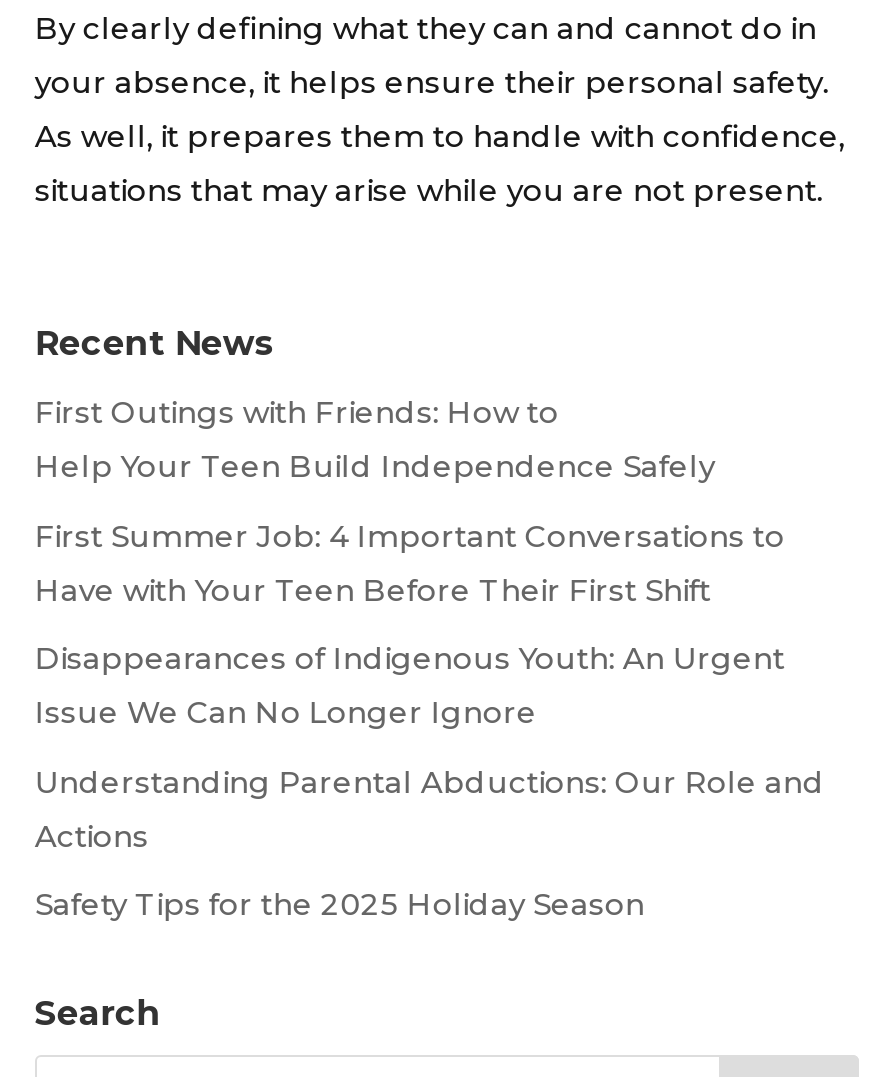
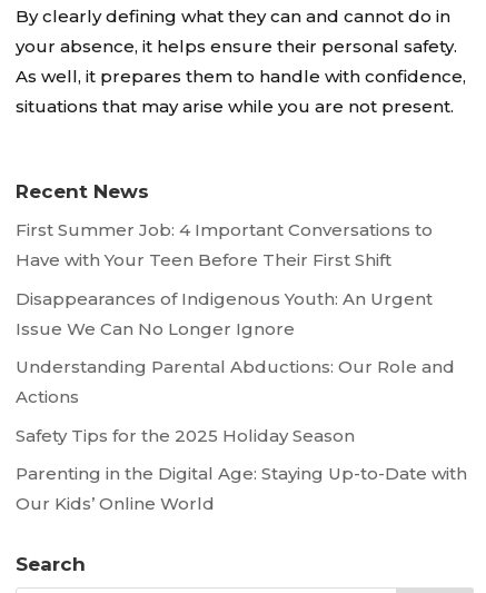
- First Outings with Friends: How to
- Help Your Teen Build Independence Safely

moved up: First Summer Job: 4 Important Conversations to | Have with Your Teen Before Their First Shift | Disappearances of Indigenous Youth: An Urgent | Issue We Can No Longer Ignore | Understanding Parental Abductions: Our Role and | Actions | Safety Tips for the 2025 Holiday Season

+ Parenting in the Digital Age: Staying Up-to-Date with
+ Our Kids’ Online World
